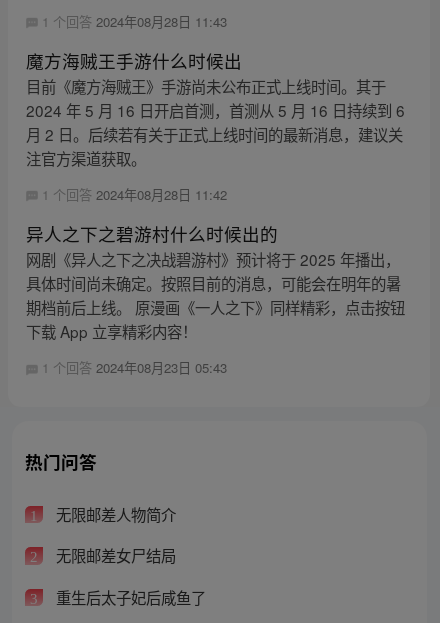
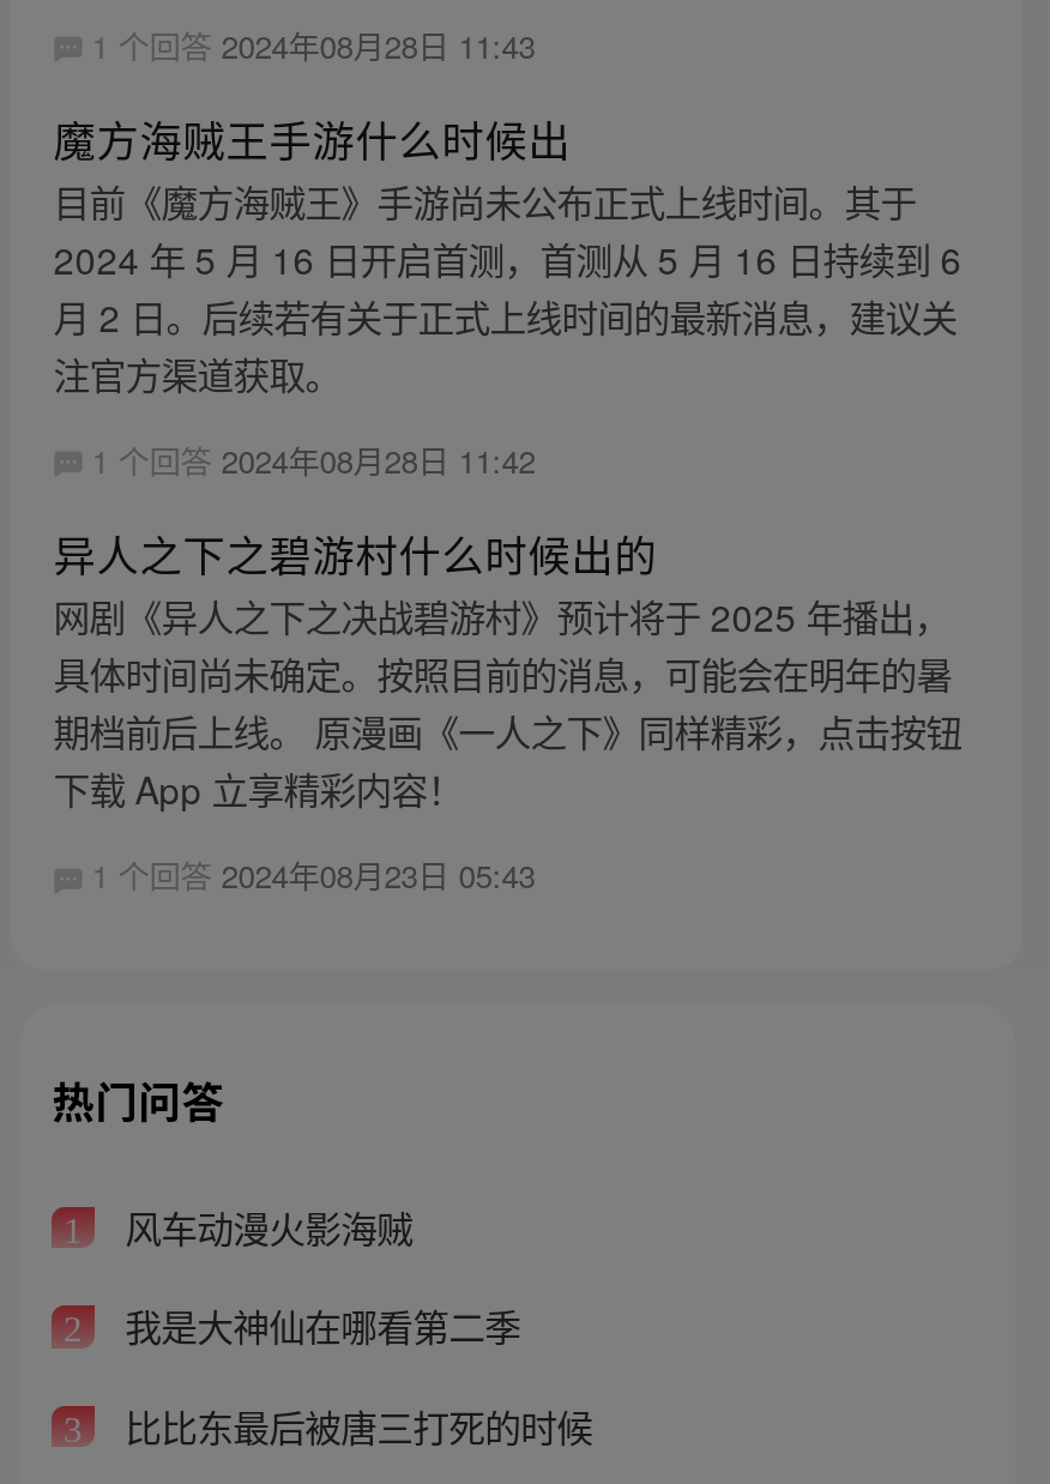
- 无限邮差人物简介
+ 风车动漫火影海贼

- 无限邮差女尸结局
+ 我是大神仙在哪看第二季

- 重生后太子妃后咸鱼了
+ 比比东最后被唐三打死的时候
